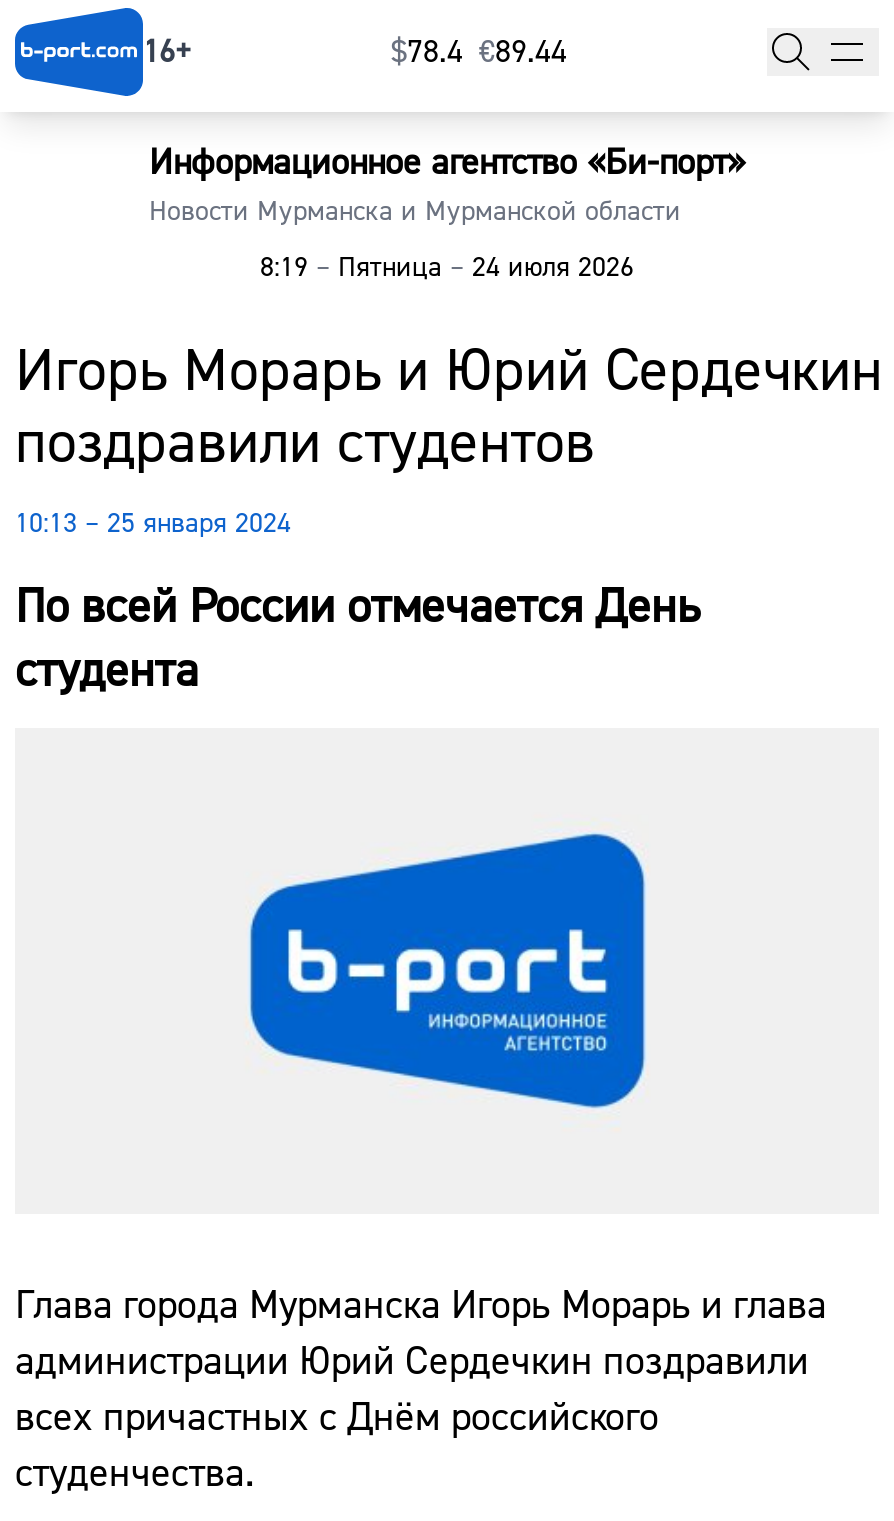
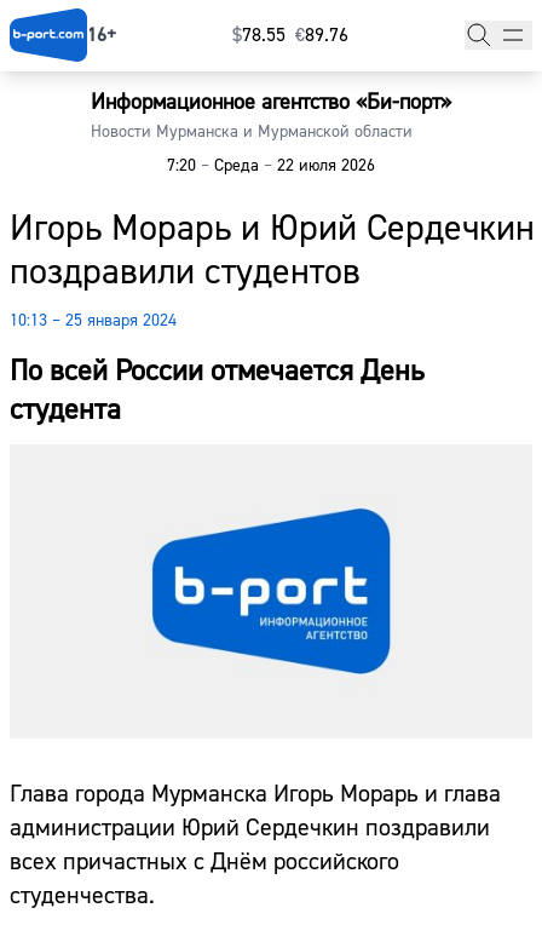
- $78.4 €89.44
+ $78.55 €89.76

- 8:19 – Пятница – 24 июля 2026
+ 7:20 – Среда – 22 июля 2026
